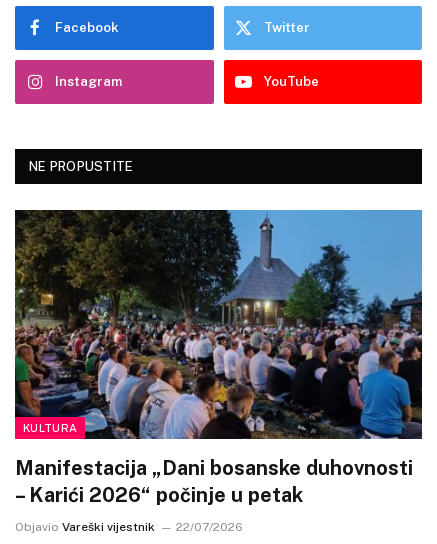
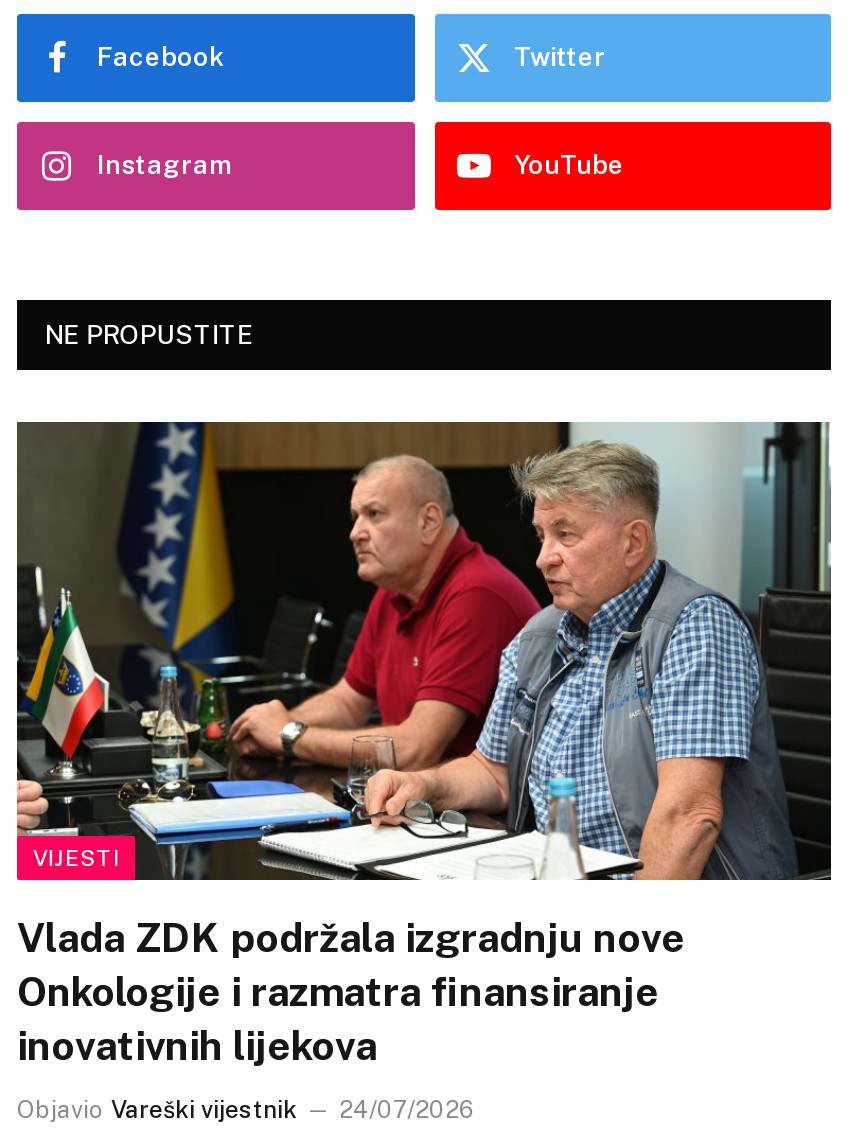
- [image]
- KULTURA
+ [image]
+ VIJESTI

- Manifestacija „Dani bosanske duhovnosti
- – Karići 2026“ počinje u petak
+ Vlada ZDK podržala izgradnju nove
+ Onkologije i razmatra finansiranje
+ inovativnih lijekova

- Objavio Vareški vijestnik 22/07/2026
+ Objavio Vareški vijestnik 24/07/2026
